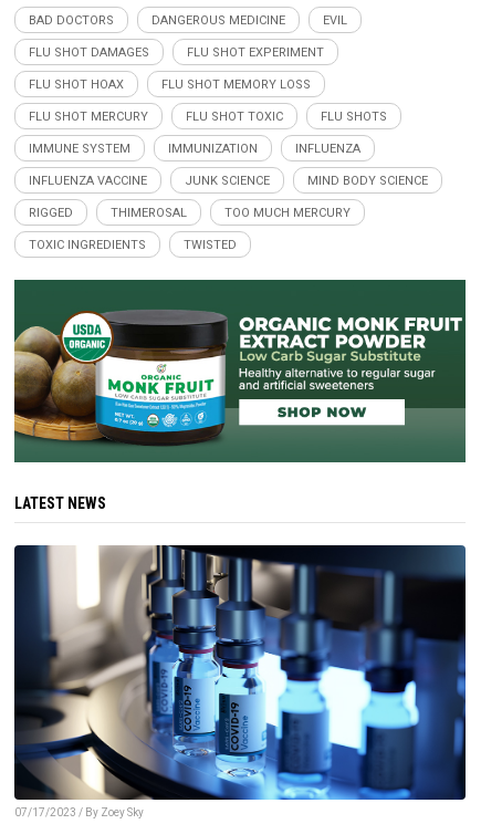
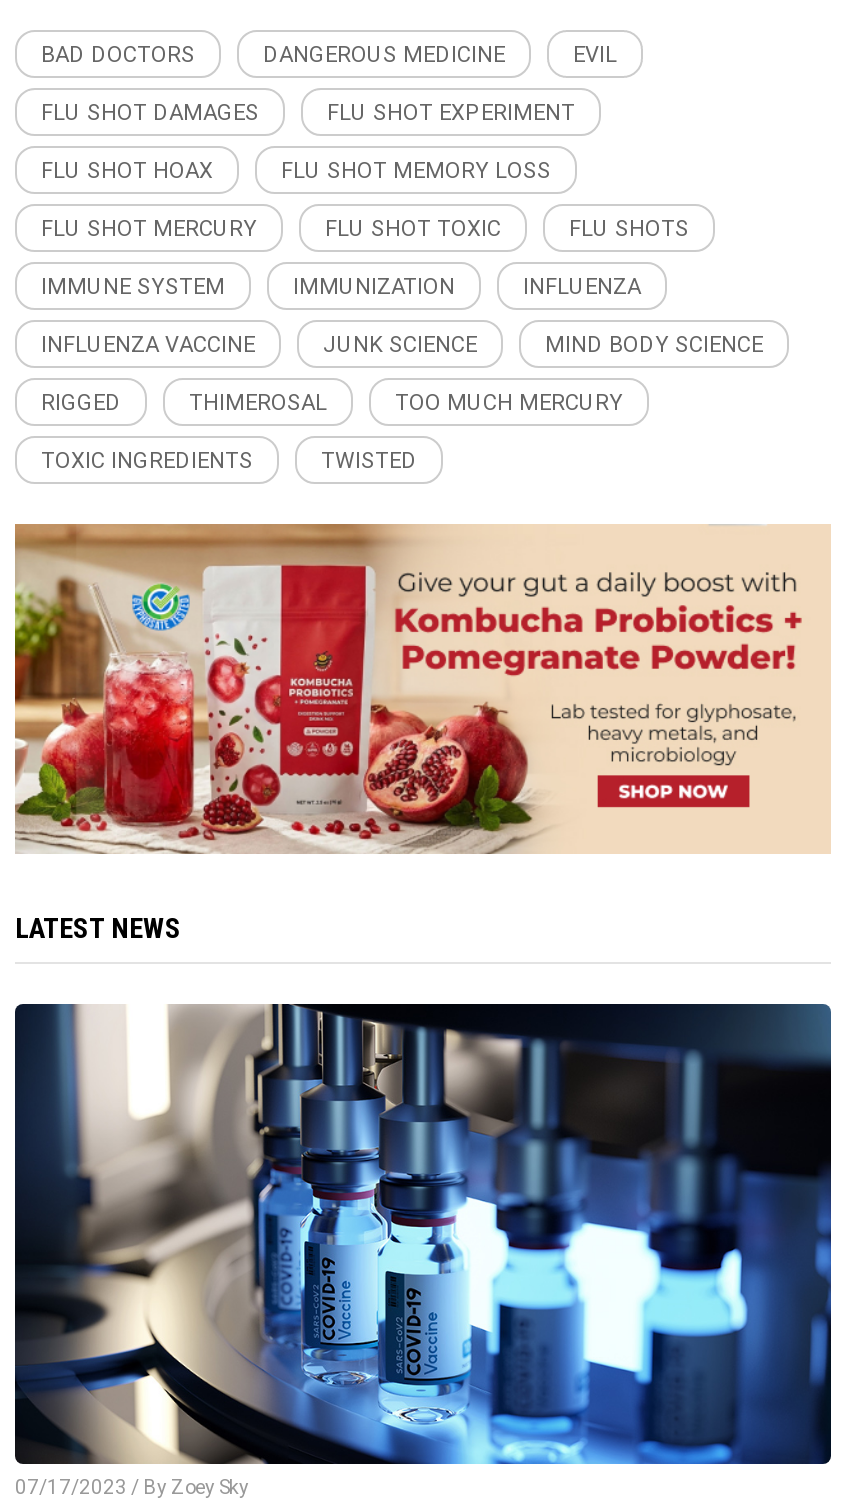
- [image]
+ [image]
